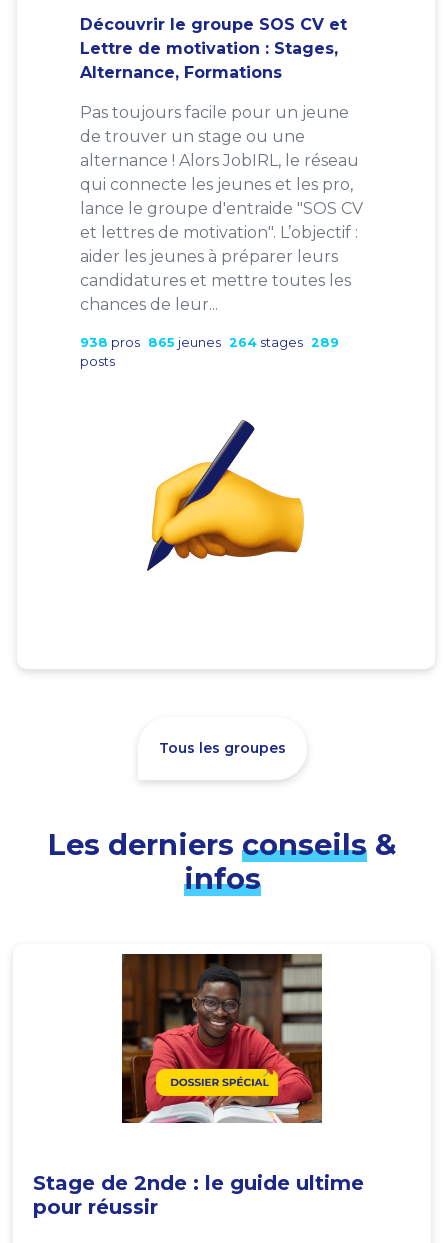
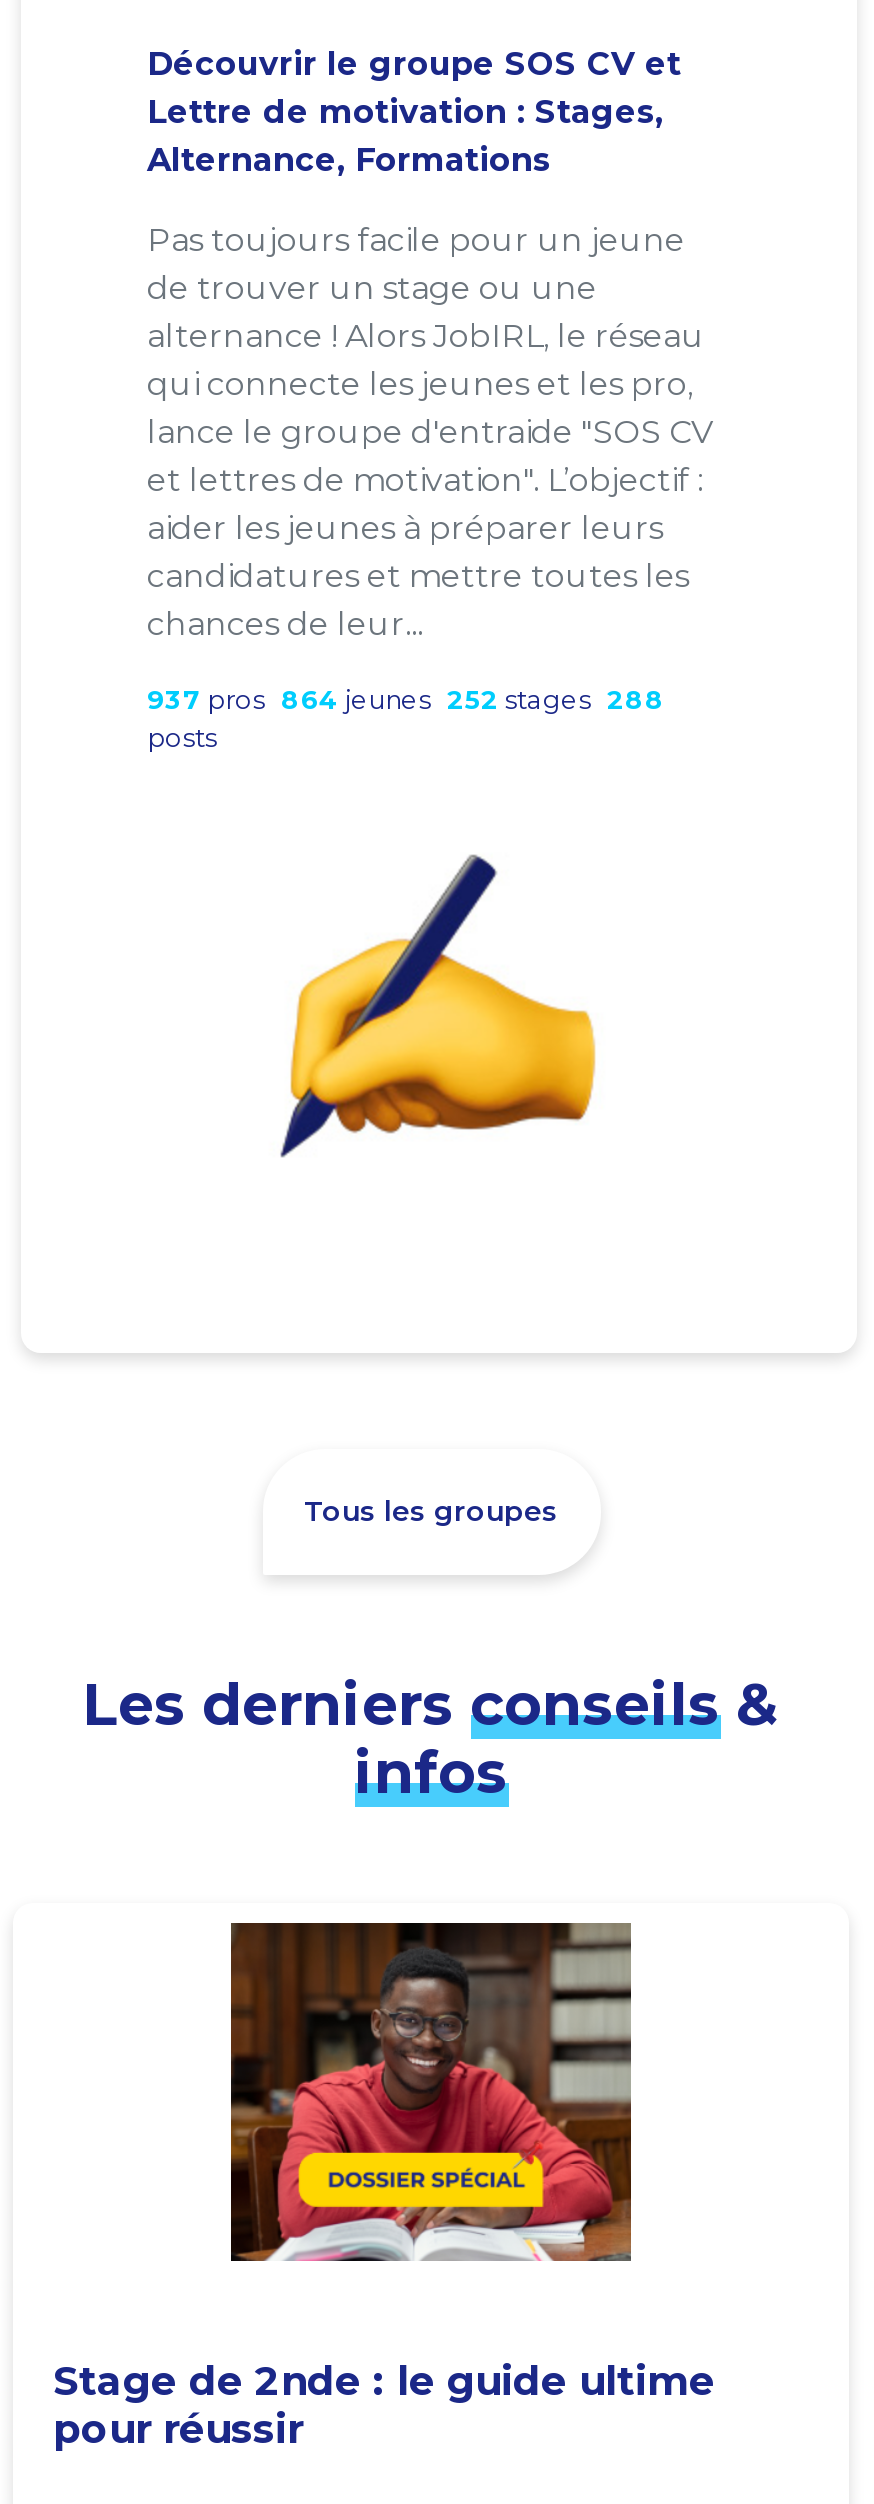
- 938 pros 865 jeunes 264 stages 289
+ 937 pros 864 jeunes 252 stages 288
